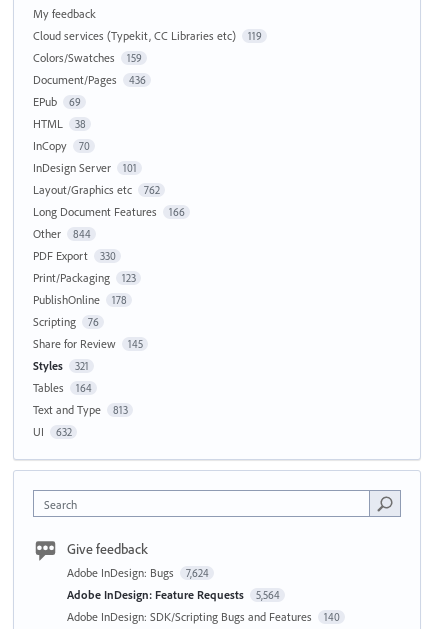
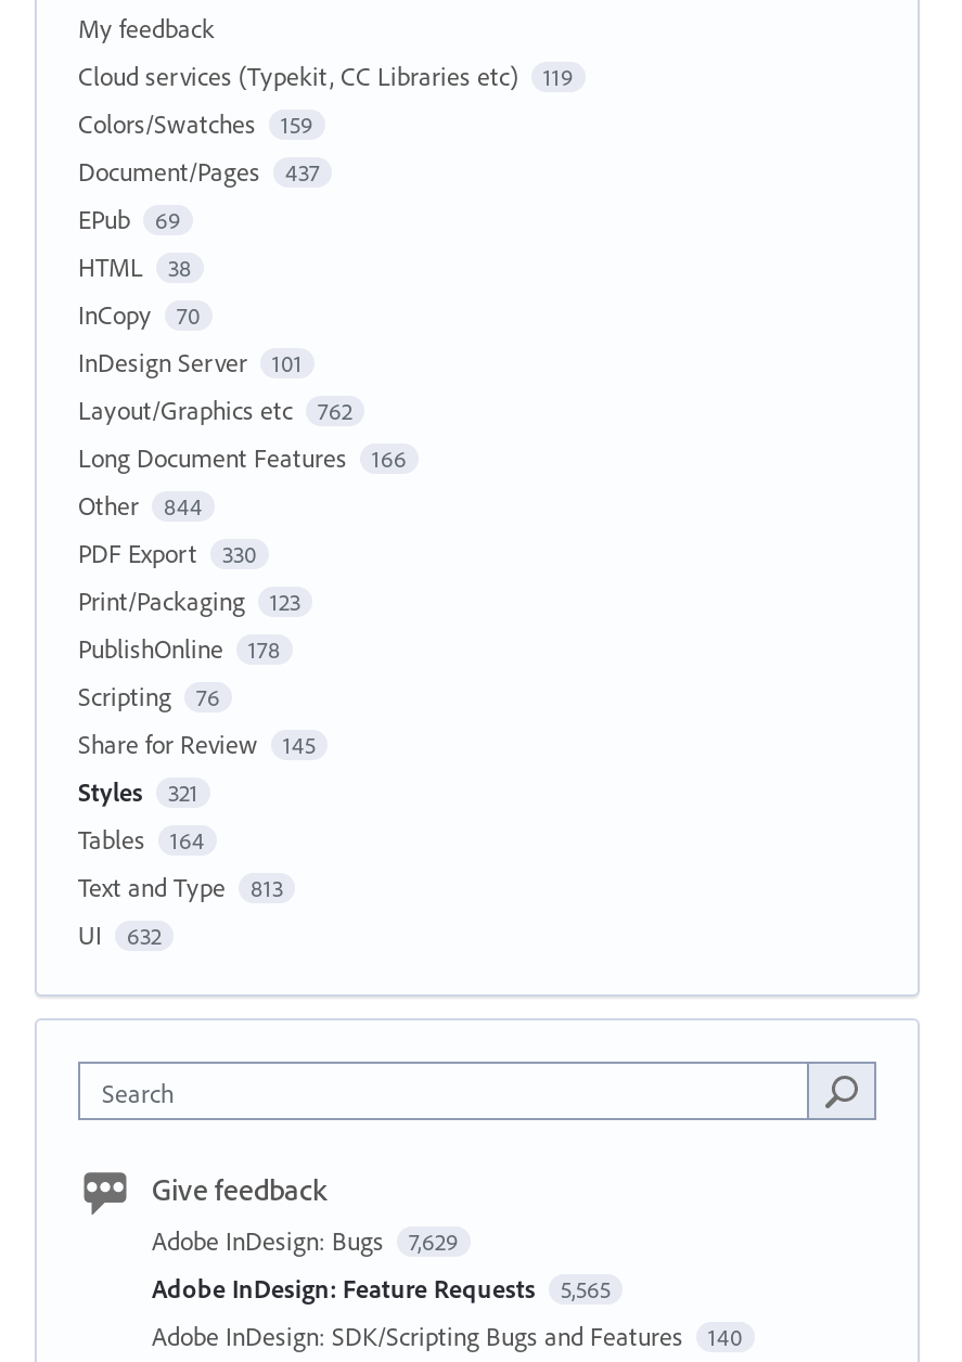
- Document/Pages 436
+ Document/Pages 437

- Adobe InDesign: Bugs 7,624
+ Adobe InDesign: Bugs 7,629

- Adobe InDesign: Feature Requests 5,564
+ Adobe InDesign: Feature Requests 5,565
